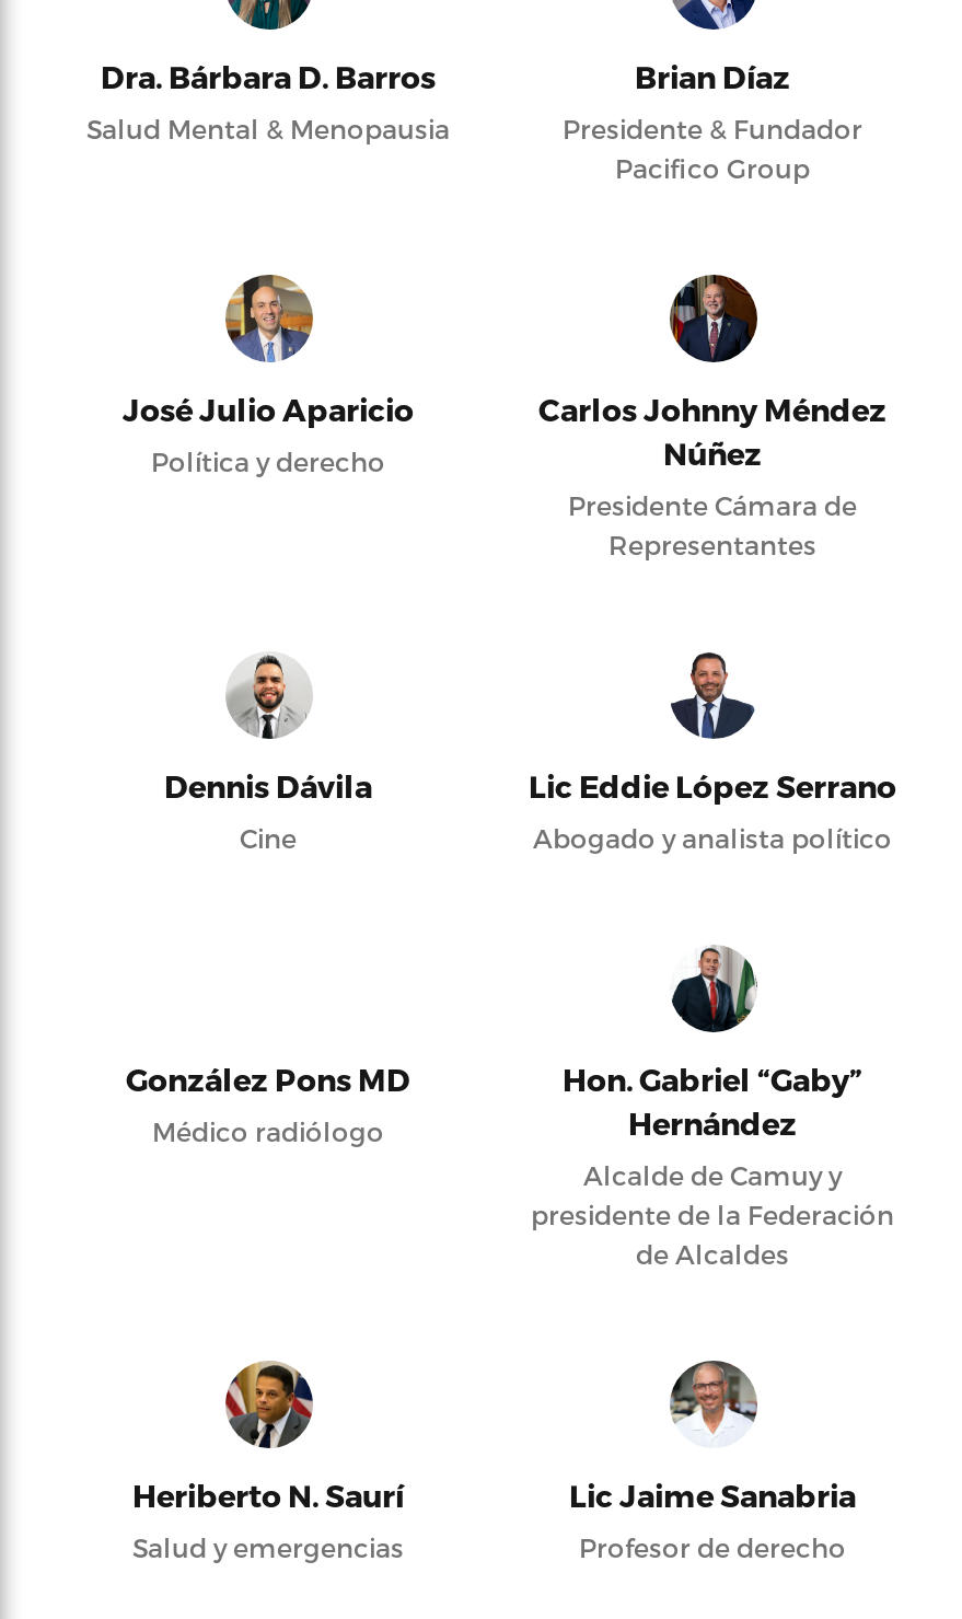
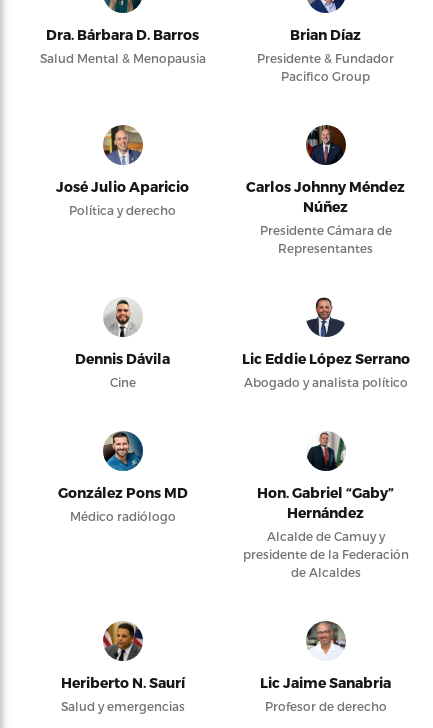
+ [image]
